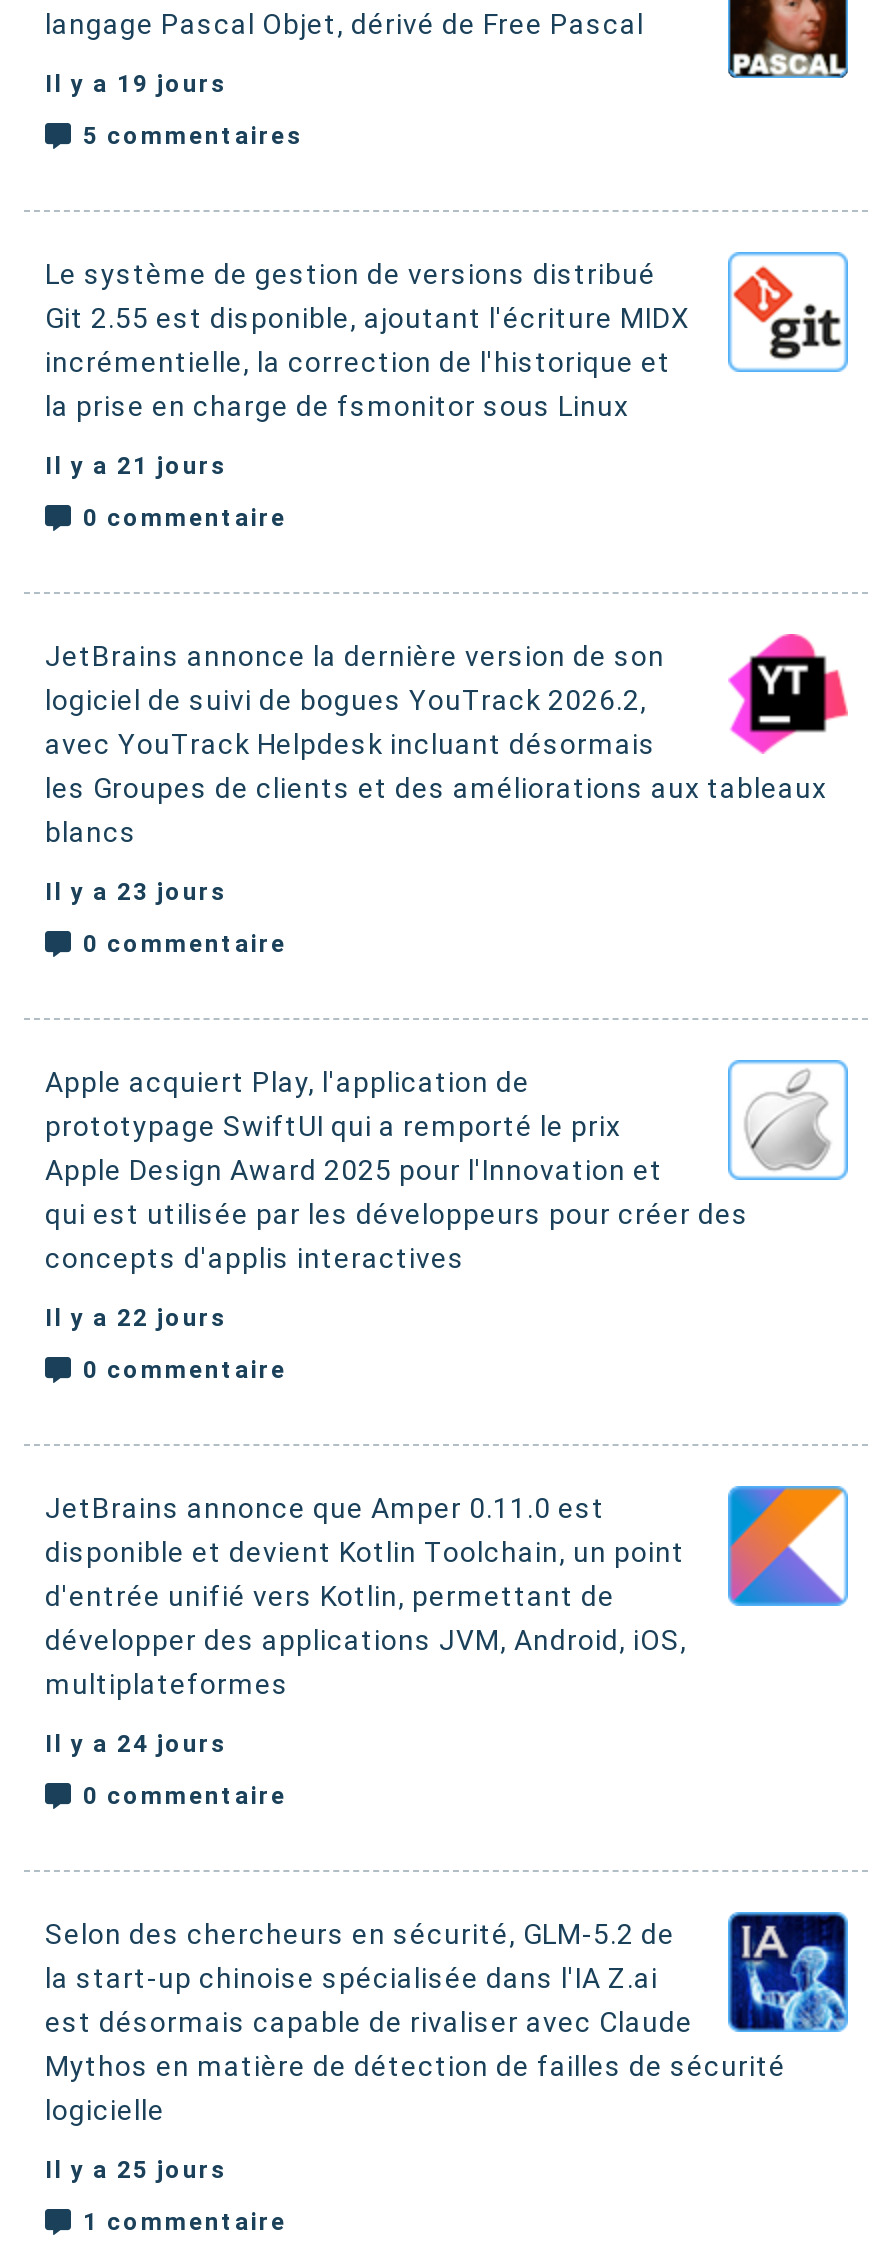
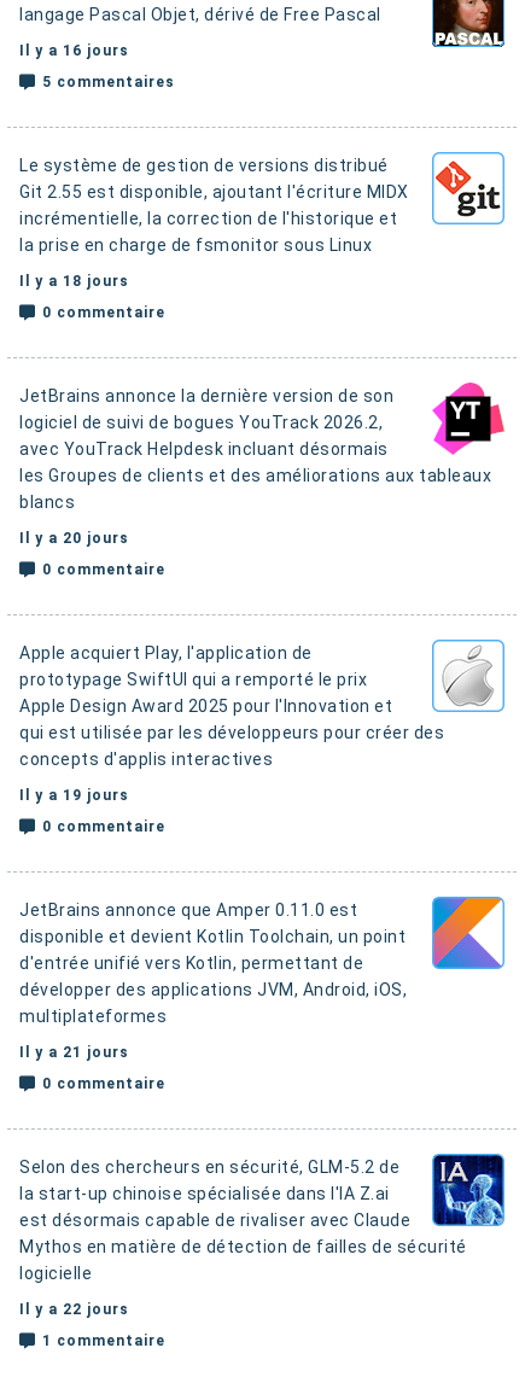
- Il y a 19 jours
+ Il y a 16 jours

- Il y a 21 jours
+ Il y a 18 jours

- Il y a 23 jours
+ Il y a 20 jours

- Il y a 22 jours
+ Il y a 19 jours

- Il y a 24 jours
+ Il y a 21 jours

- Il y a 25 jours
+ Il y a 22 jours
